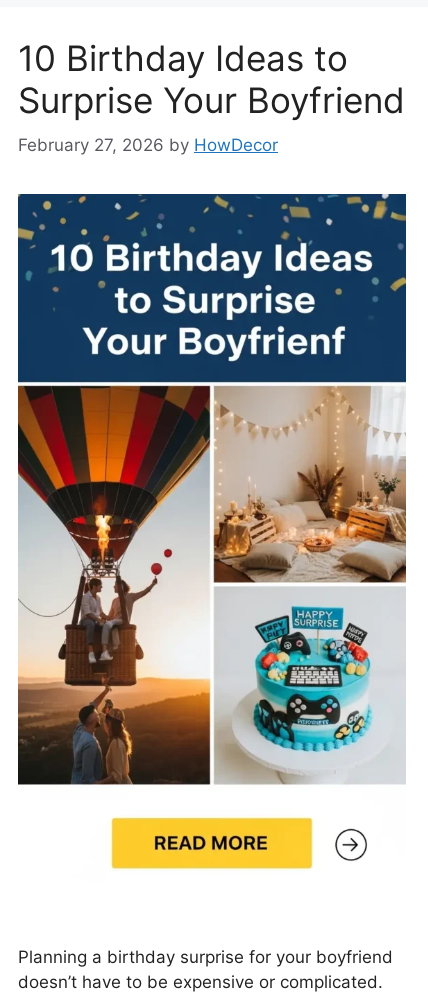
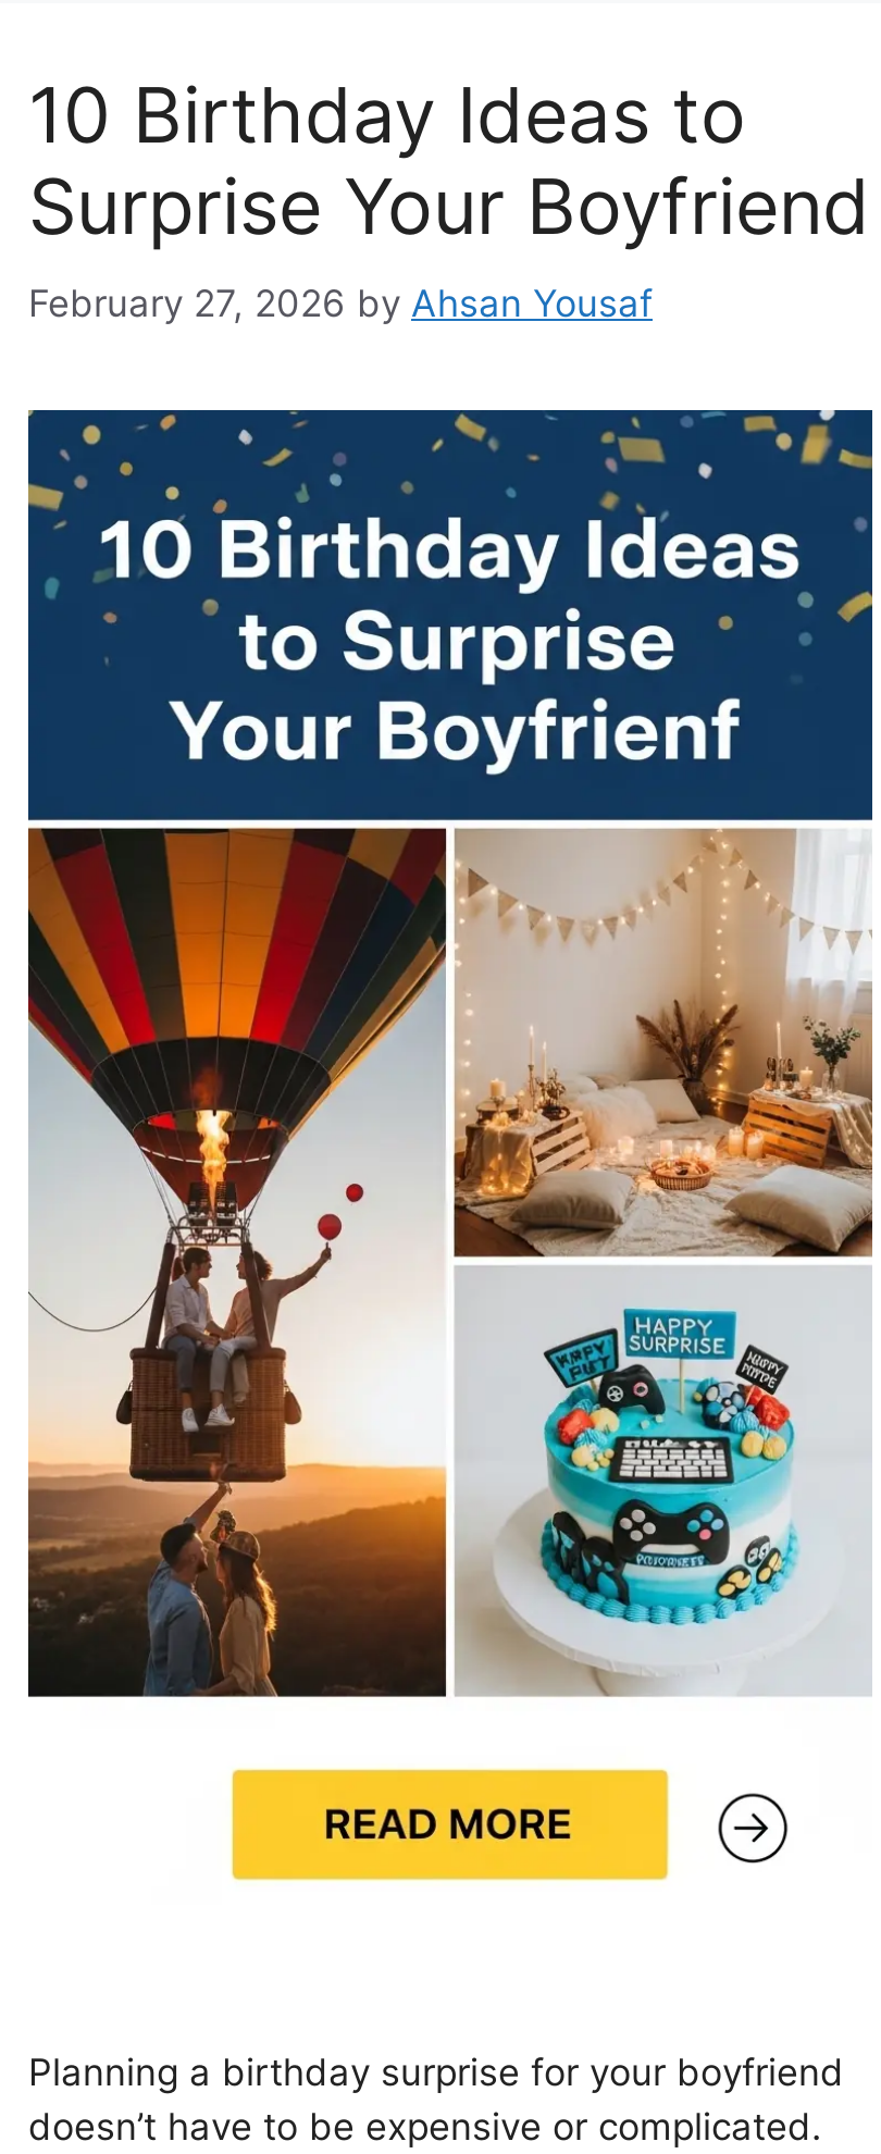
- February 27, 2026 by HowDecor
+ February 27, 2026 by Ahsan Yousaf
